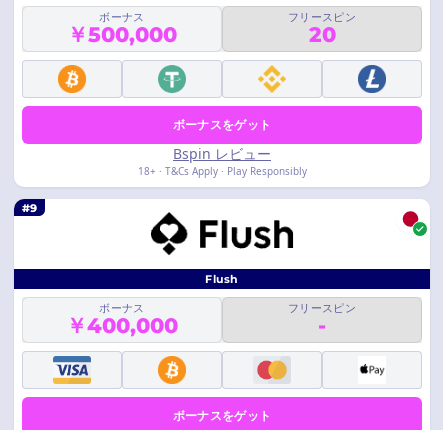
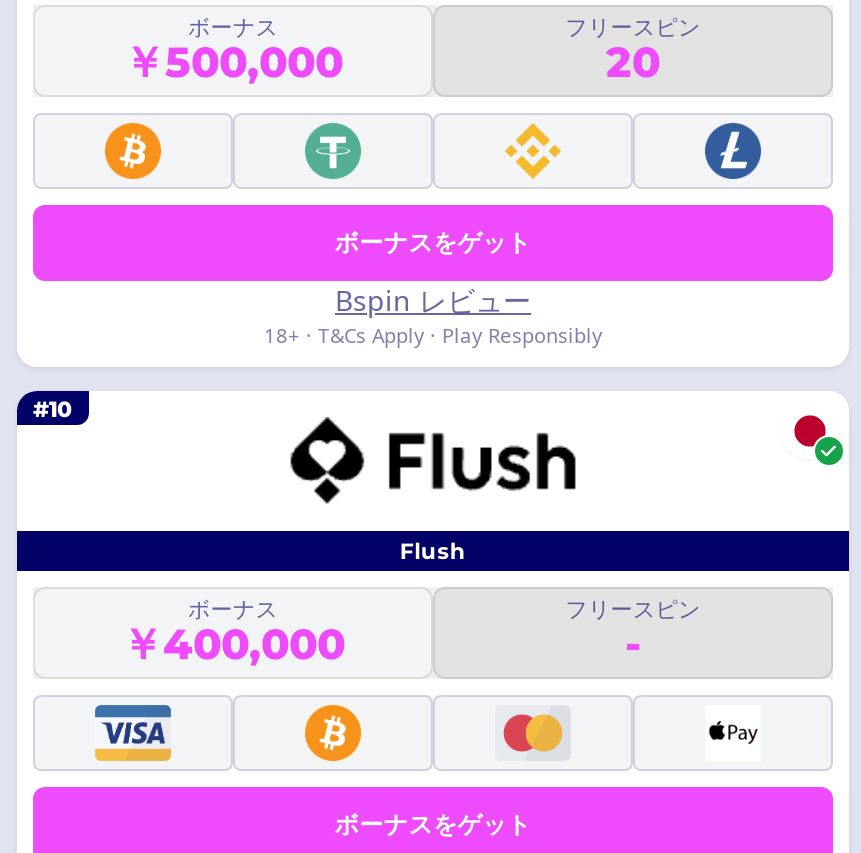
- #9
+ #10
